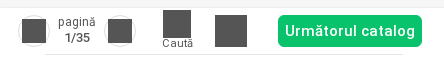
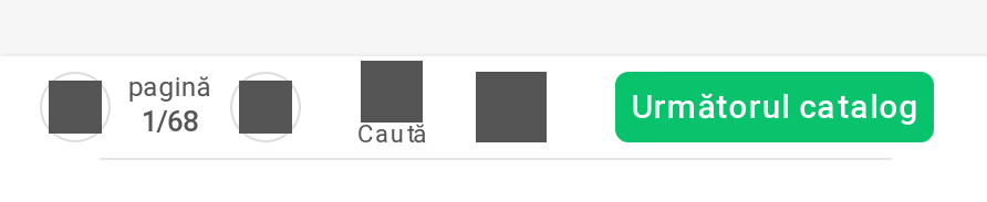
- 1/35
+ 1/68
